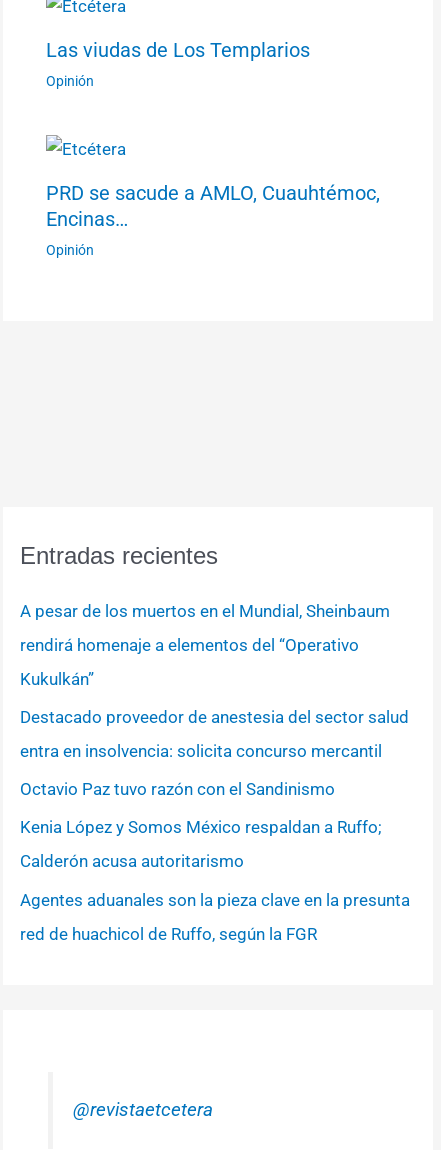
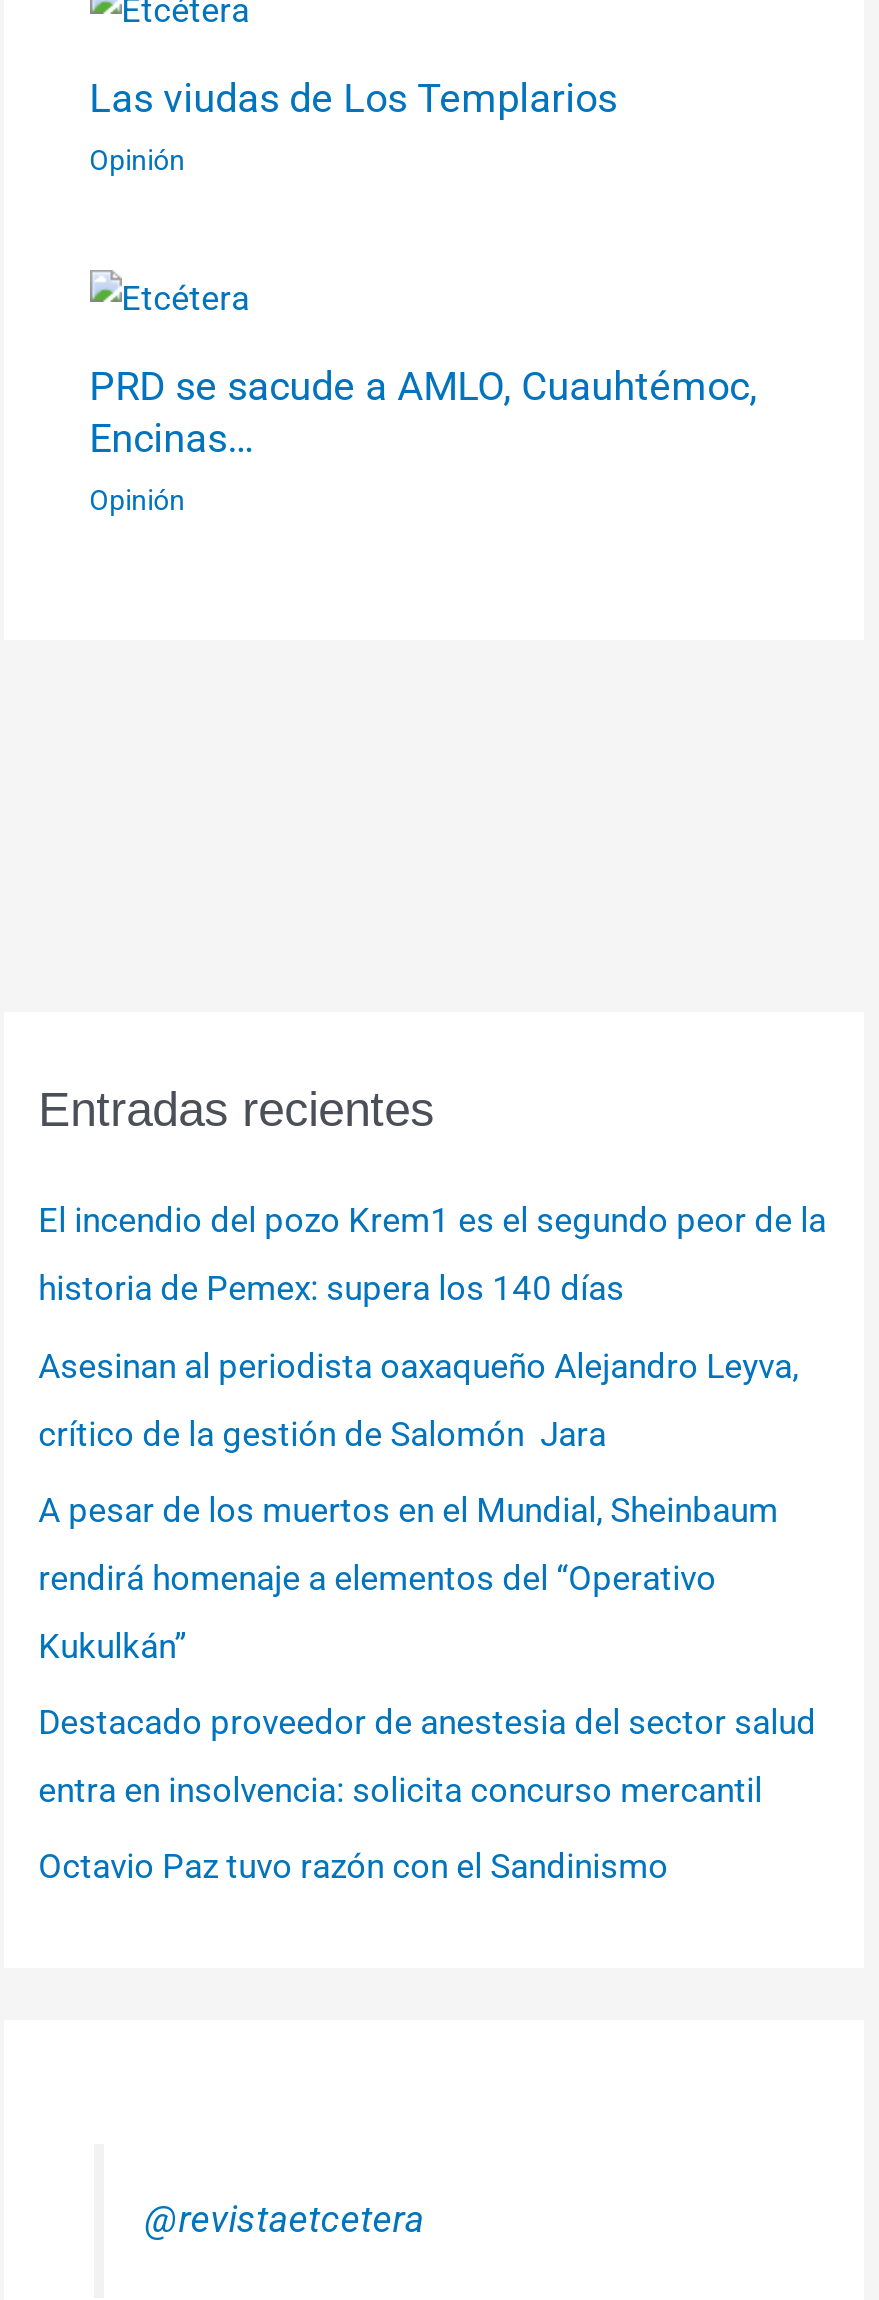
+ El incendio del pozo Krem1 es el segundo peor de la
+ historia de Pemex: supera los 140 días
+ Asesinan al periodista oaxaqueño Alejandro Leyva,
+ crítico de la gestión de Salomón Jara

moved down: A pesar de los muertos en el Mundial, Sheinbaum | rendirá homenaje a elementos del “Operativo | Kukulkán” | Destacado proveedor de anestesia del sector salud | entra en insolvencia: solicita concurso mercantil | Octavio Paz tuvo razón con el Sandinismo

- Kenia López y Somos México respaldan a Ruffo;
- Calderón acusa autoritarismo
- Agentes aduanales son la pieza clave en la presunta
- red de huachicol de Ruffo, según la FGR
